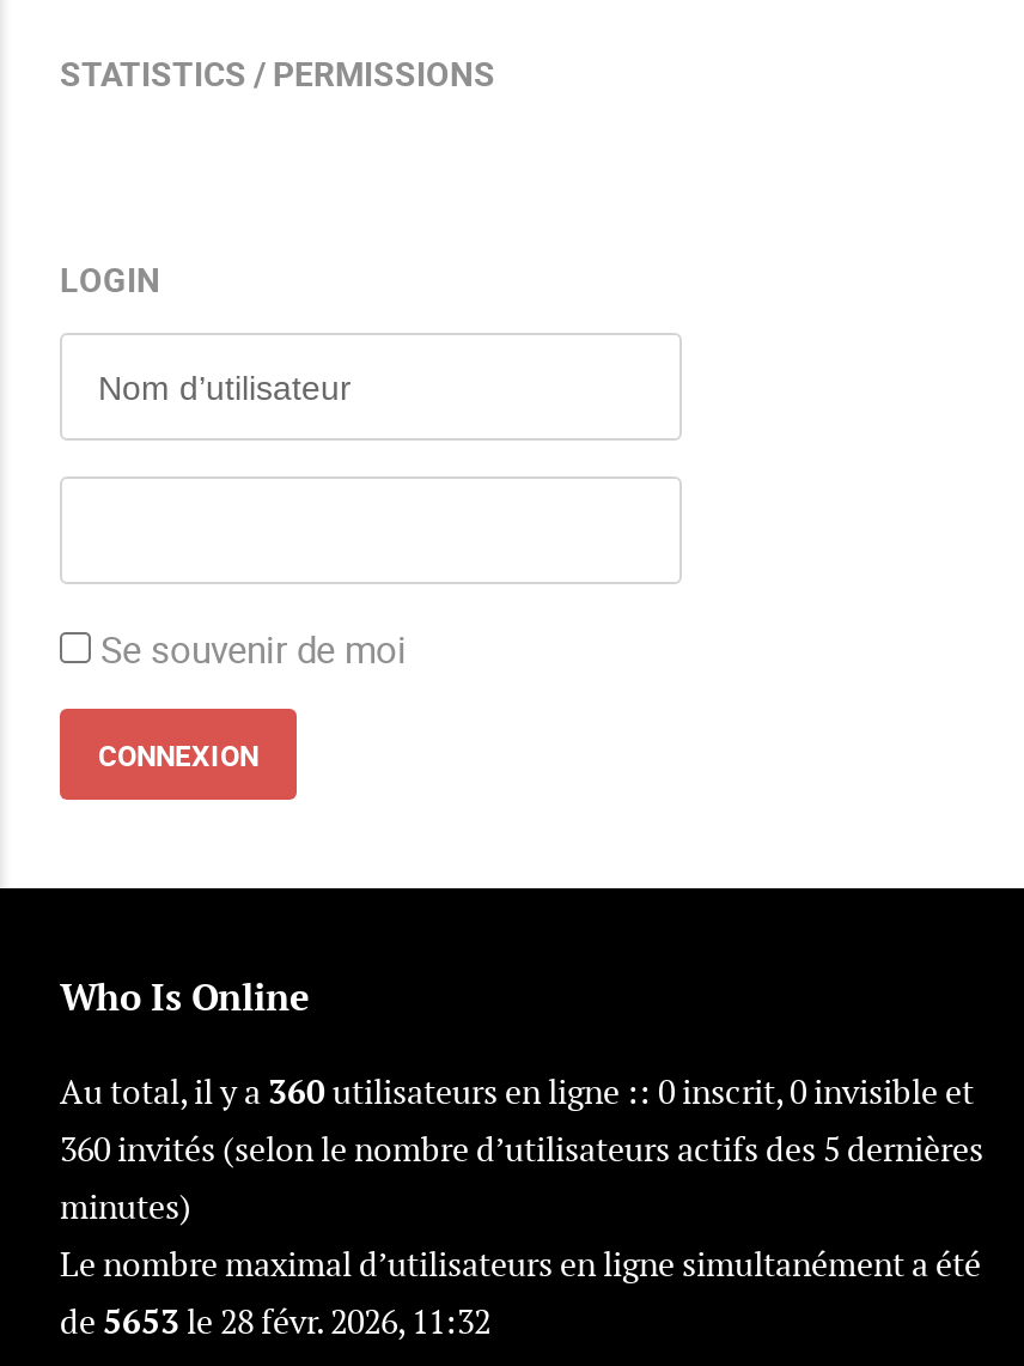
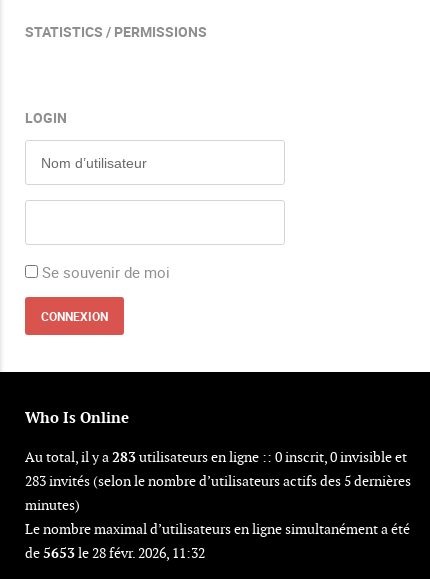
- Au total, il y a 360 utilisateurs en ligne :: 0 inscrit, 0 invisible et
+ Au total, il y a 283 utilisateurs en ligne :: 0 inscrit, 0 invisible et

- 360 invités (selon le nombre d’utilisateurs actifs des 5 dernières
+ 283 invités (selon le nombre d’utilisateurs actifs des 5 dernières
